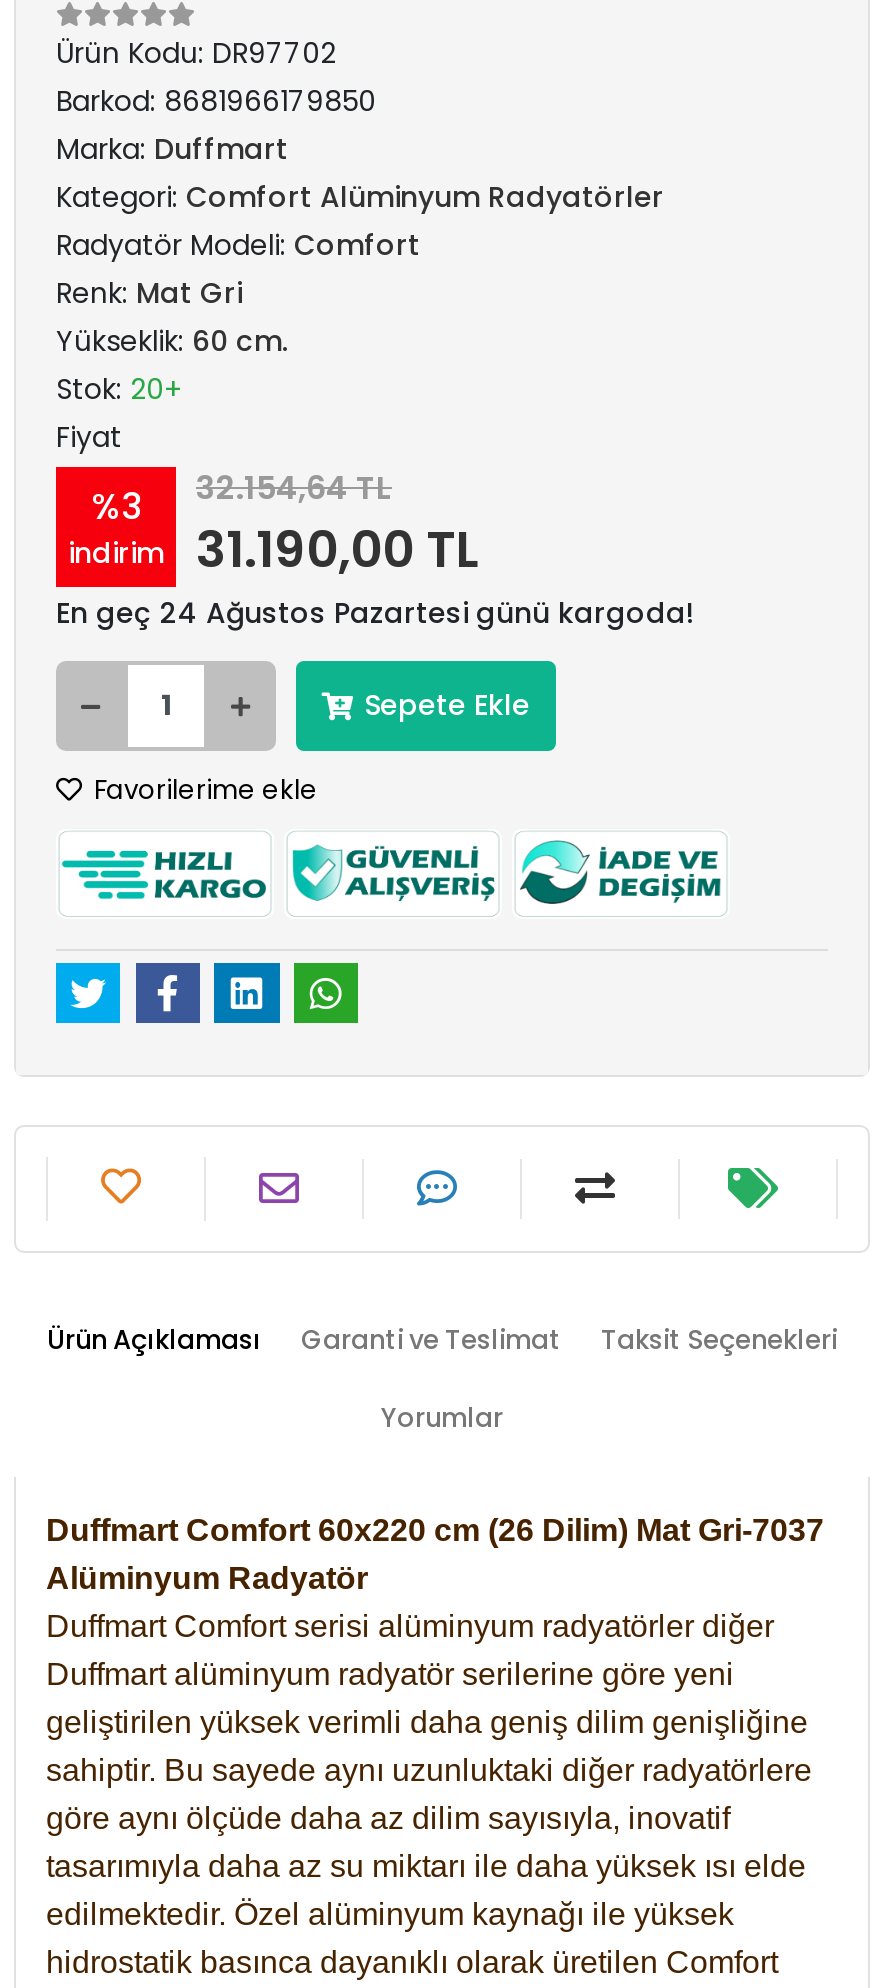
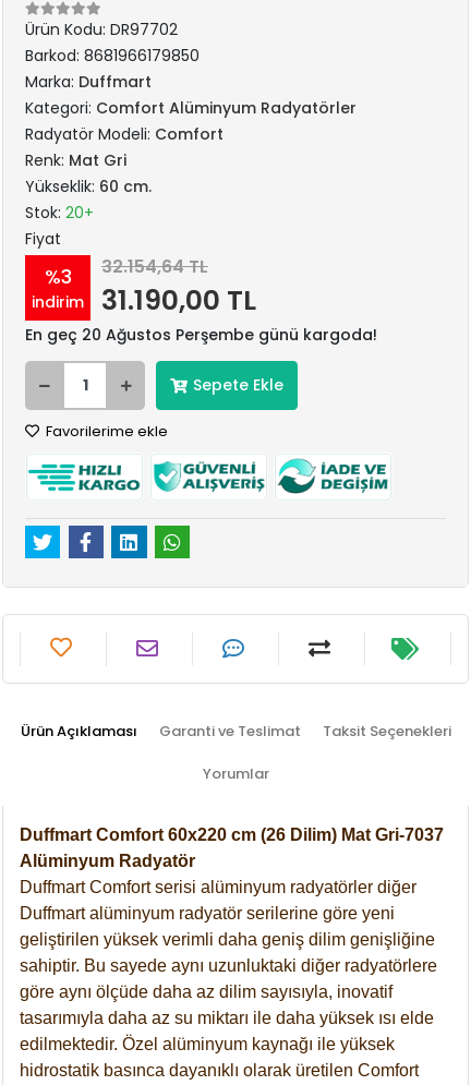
- En geç 24 Ağustos Pazartesi günü kargoda!
+ En geç 20 Ağustos Perşembe günü kargoda!
